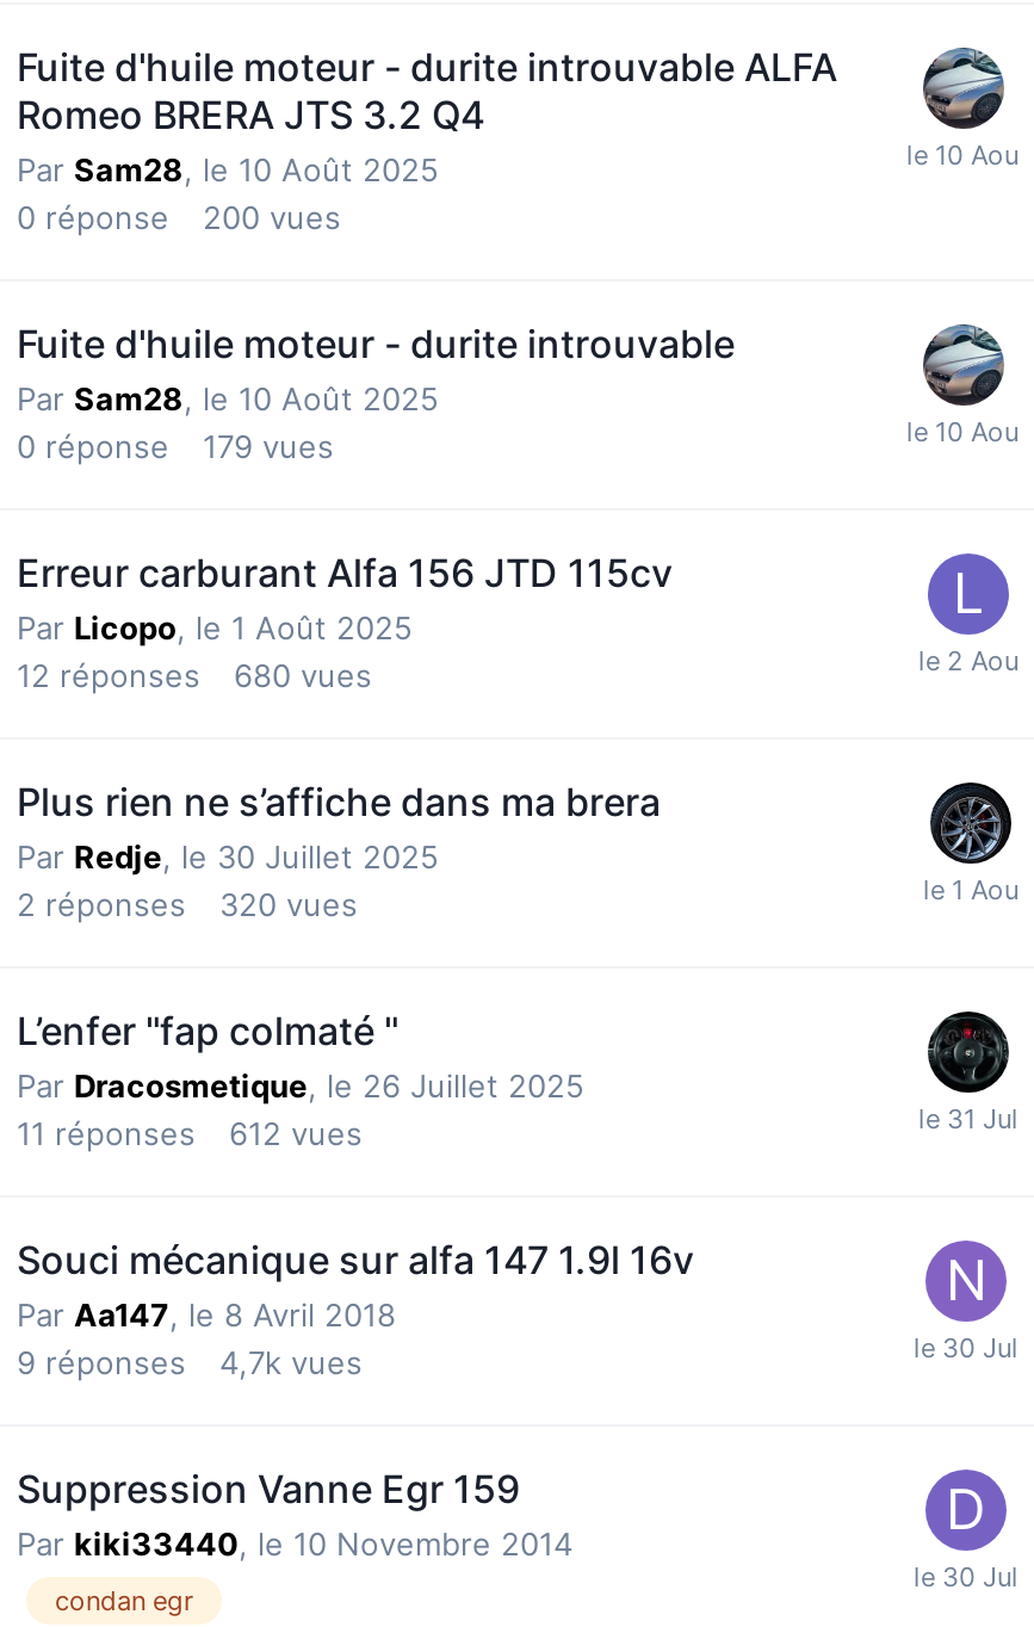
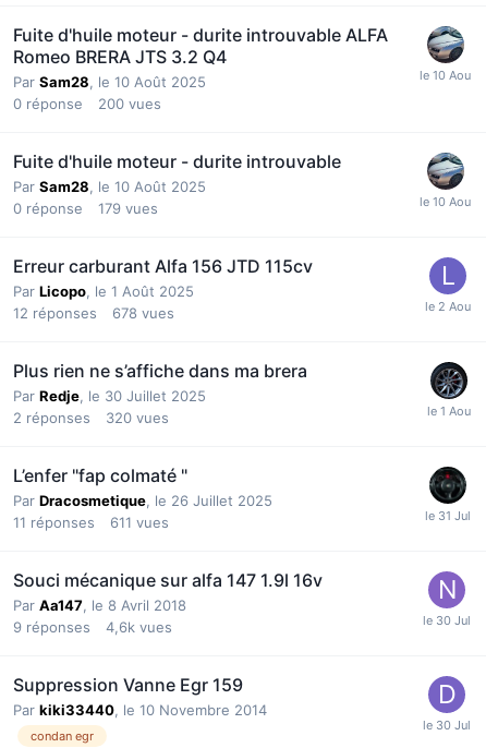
- 12 réponses 680 vues
+ 12 réponses 678 vues

- 11 réponses 612 vues
+ 11 réponses 611 vues

- 9 réponses 4,7k vues
+ 9 réponses 4,6k vues
